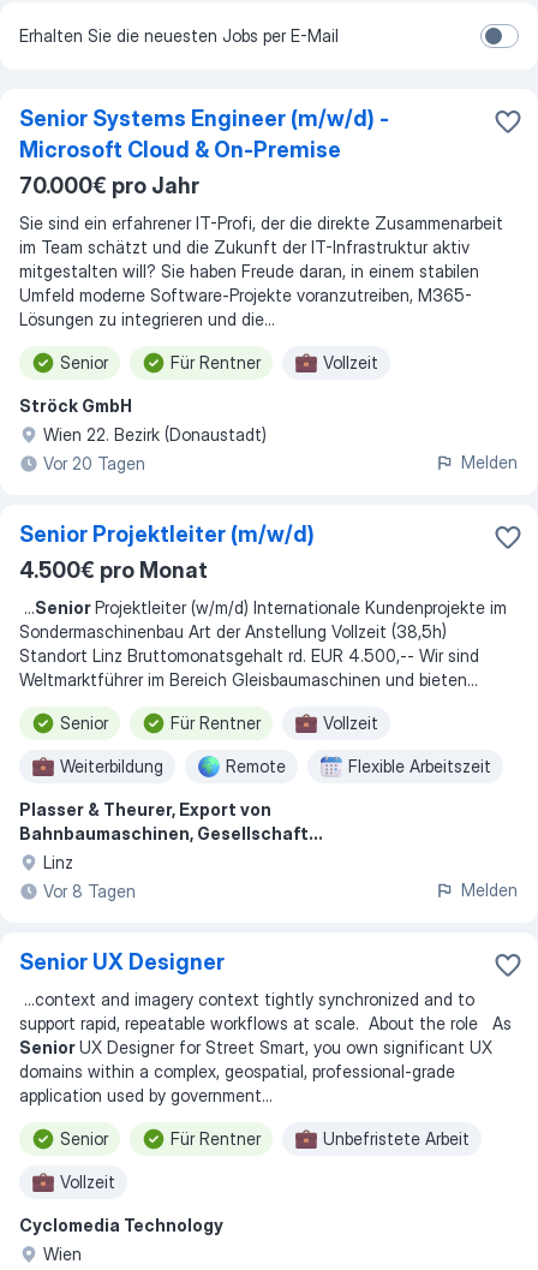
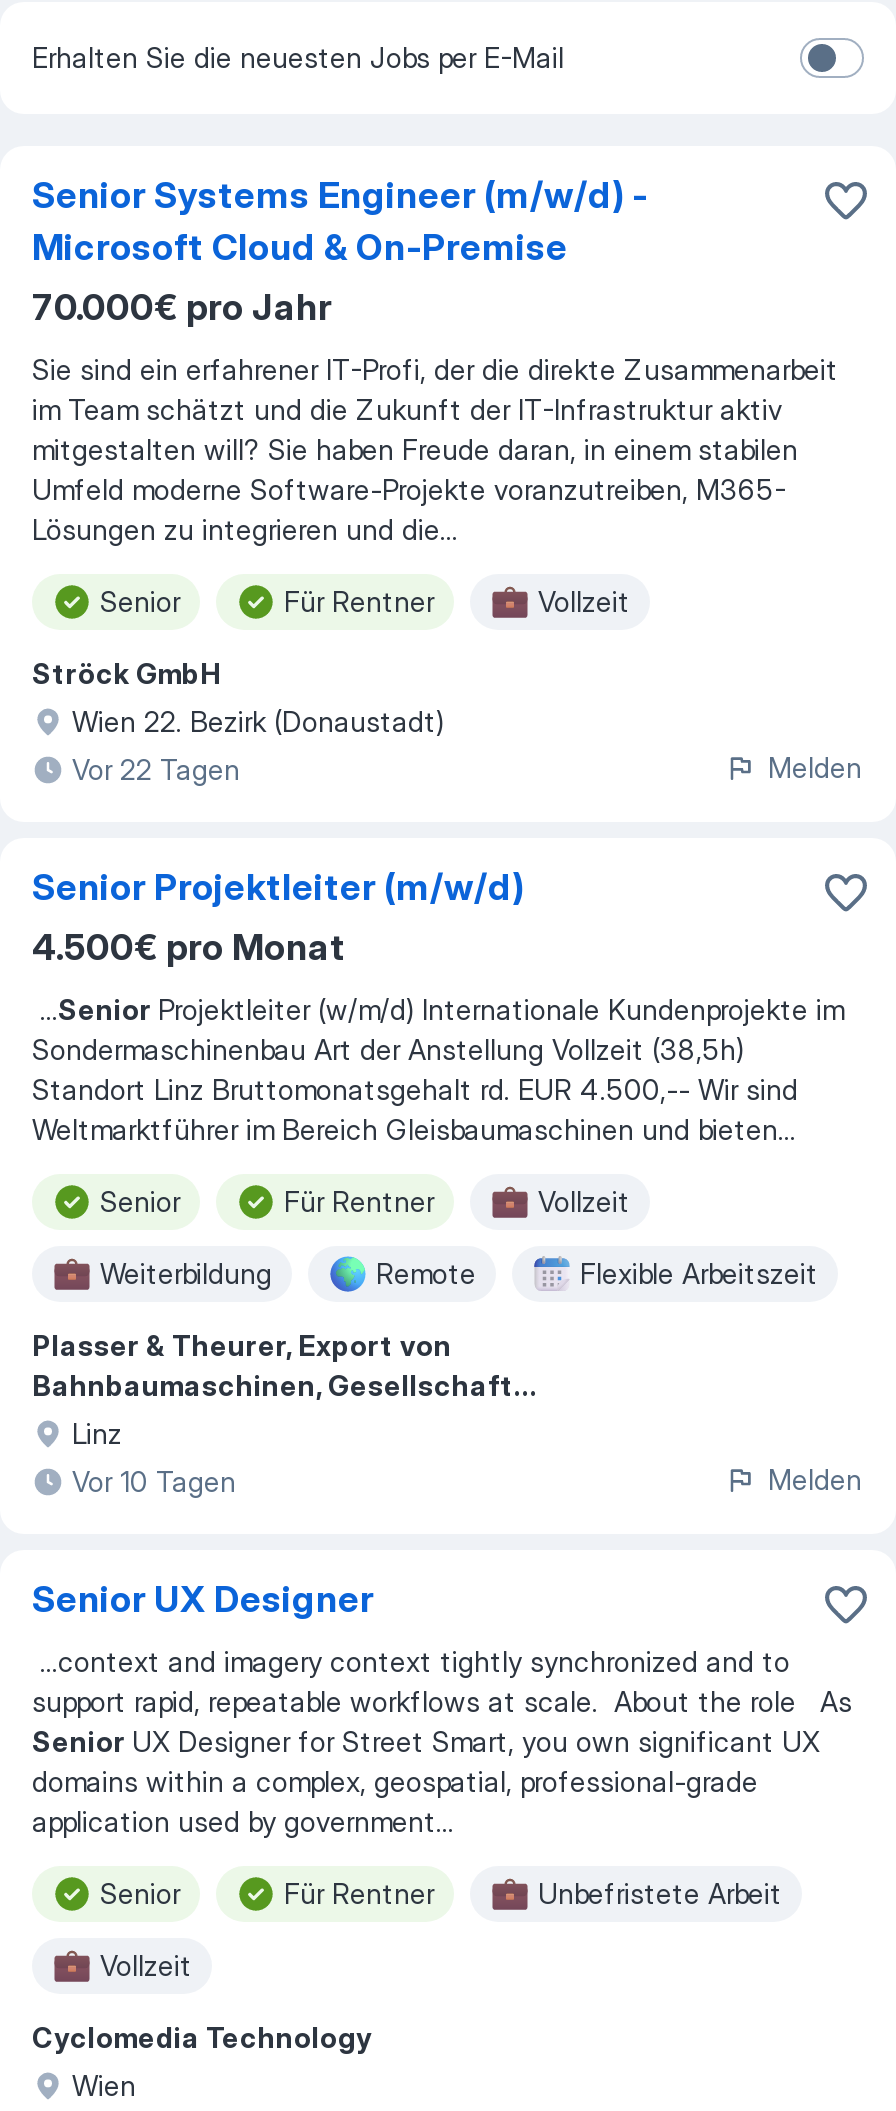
- Vor 20 Tagen
+ Vor 22 Tagen

- Vor 8 Tagen
+ Vor 10 Tagen
